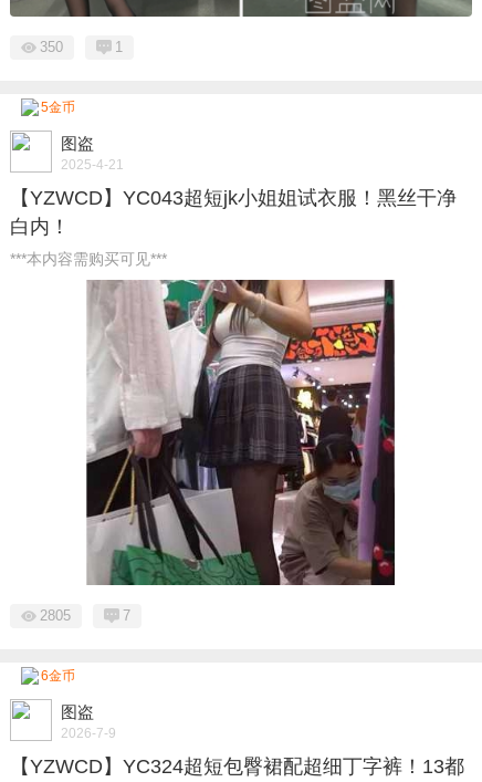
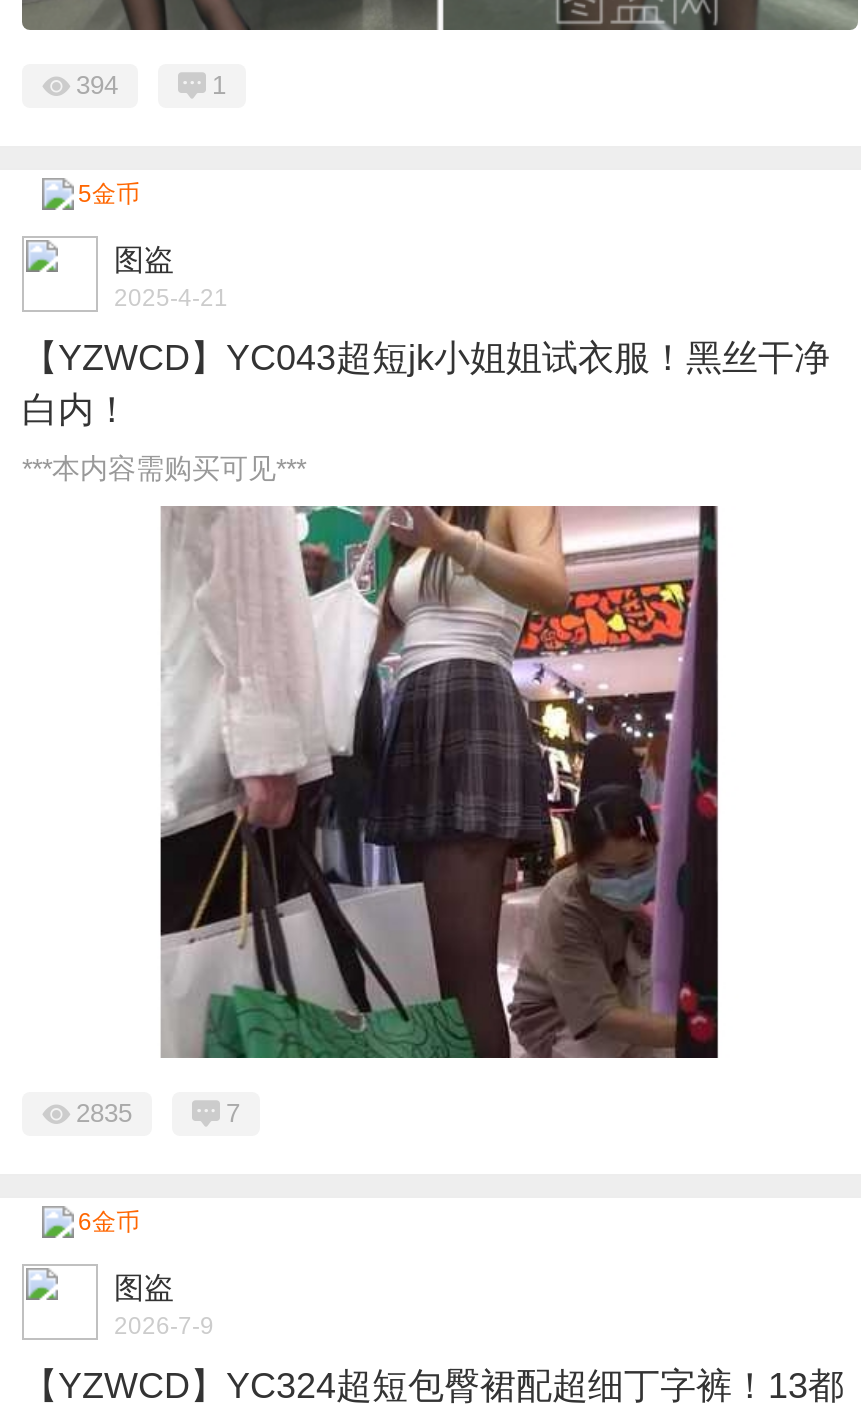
- 350
+ 394

- 2805
+ 2835
